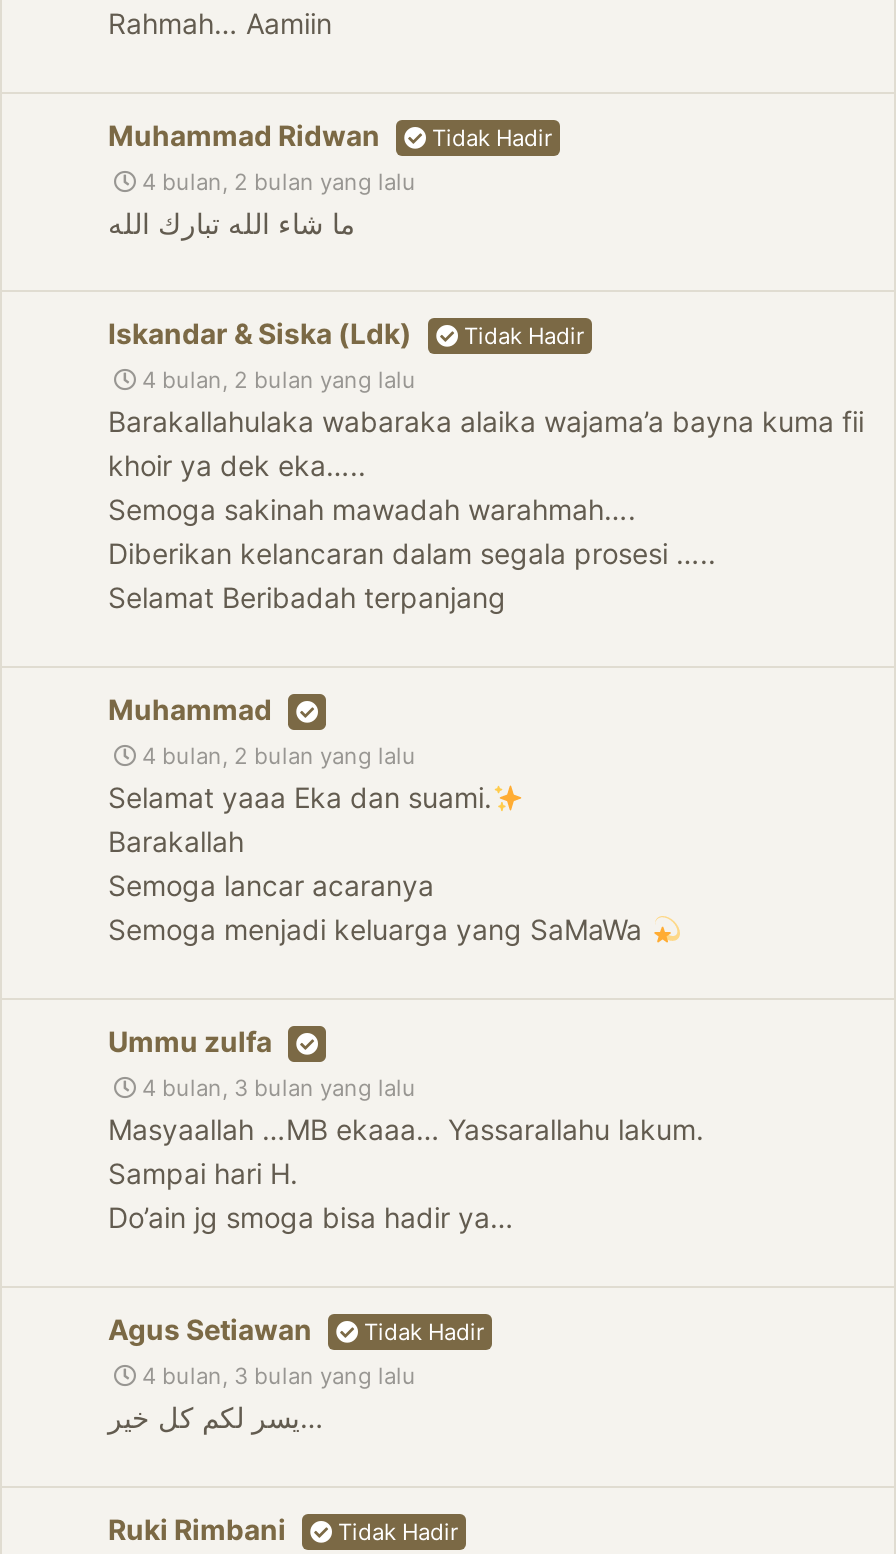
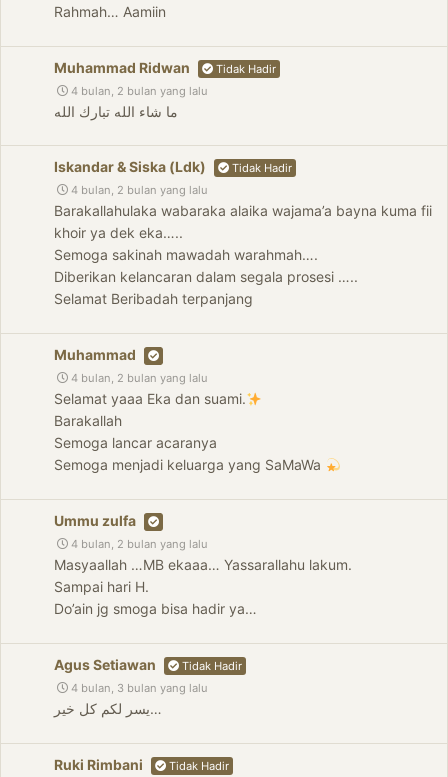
- 4 bulan, 3 bulan yang lalu
+ 4 bulan, 2 bulan yang lalu
